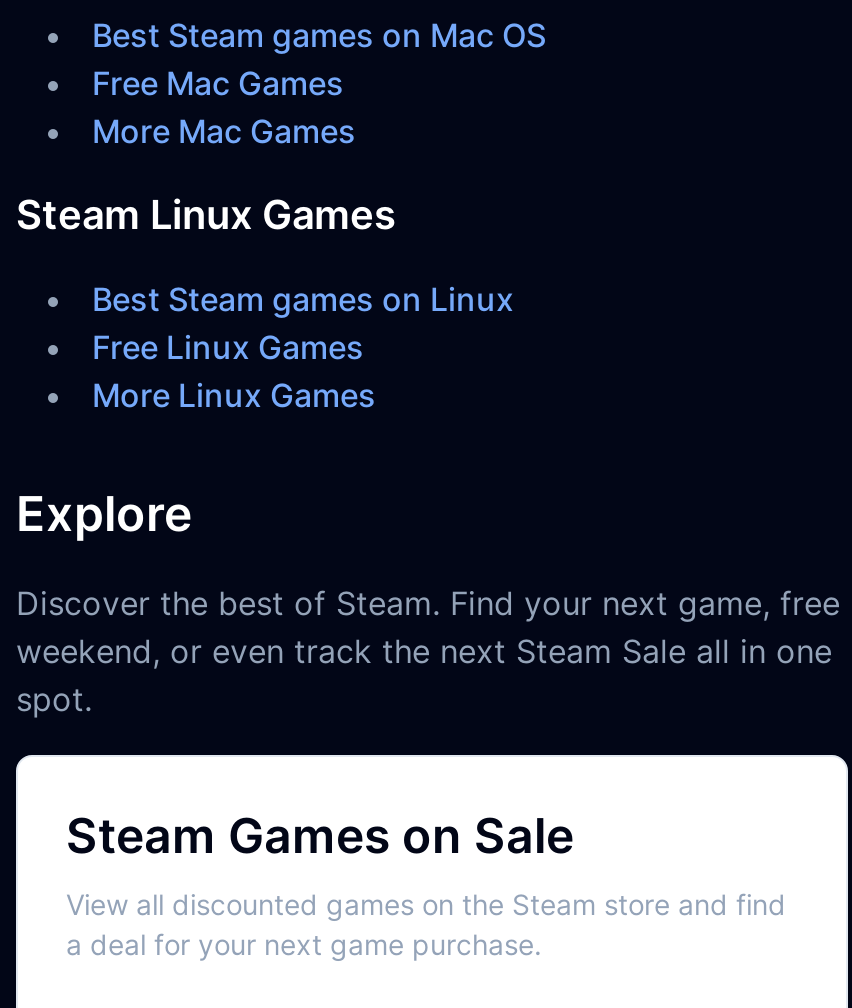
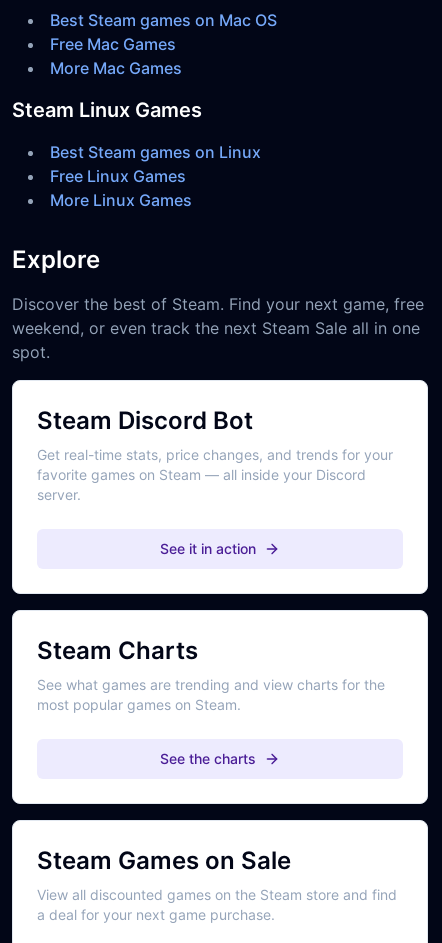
+ Steam Discord Bot
+ Get real-time stats, price changes, and trends for your
+ favorite games on Steam — all inside your Discord
+ server.
+ See it in action

+ Steam Charts
+ See what games are trending and view charts for the
+ most popular games on Steam.
+ See the charts
